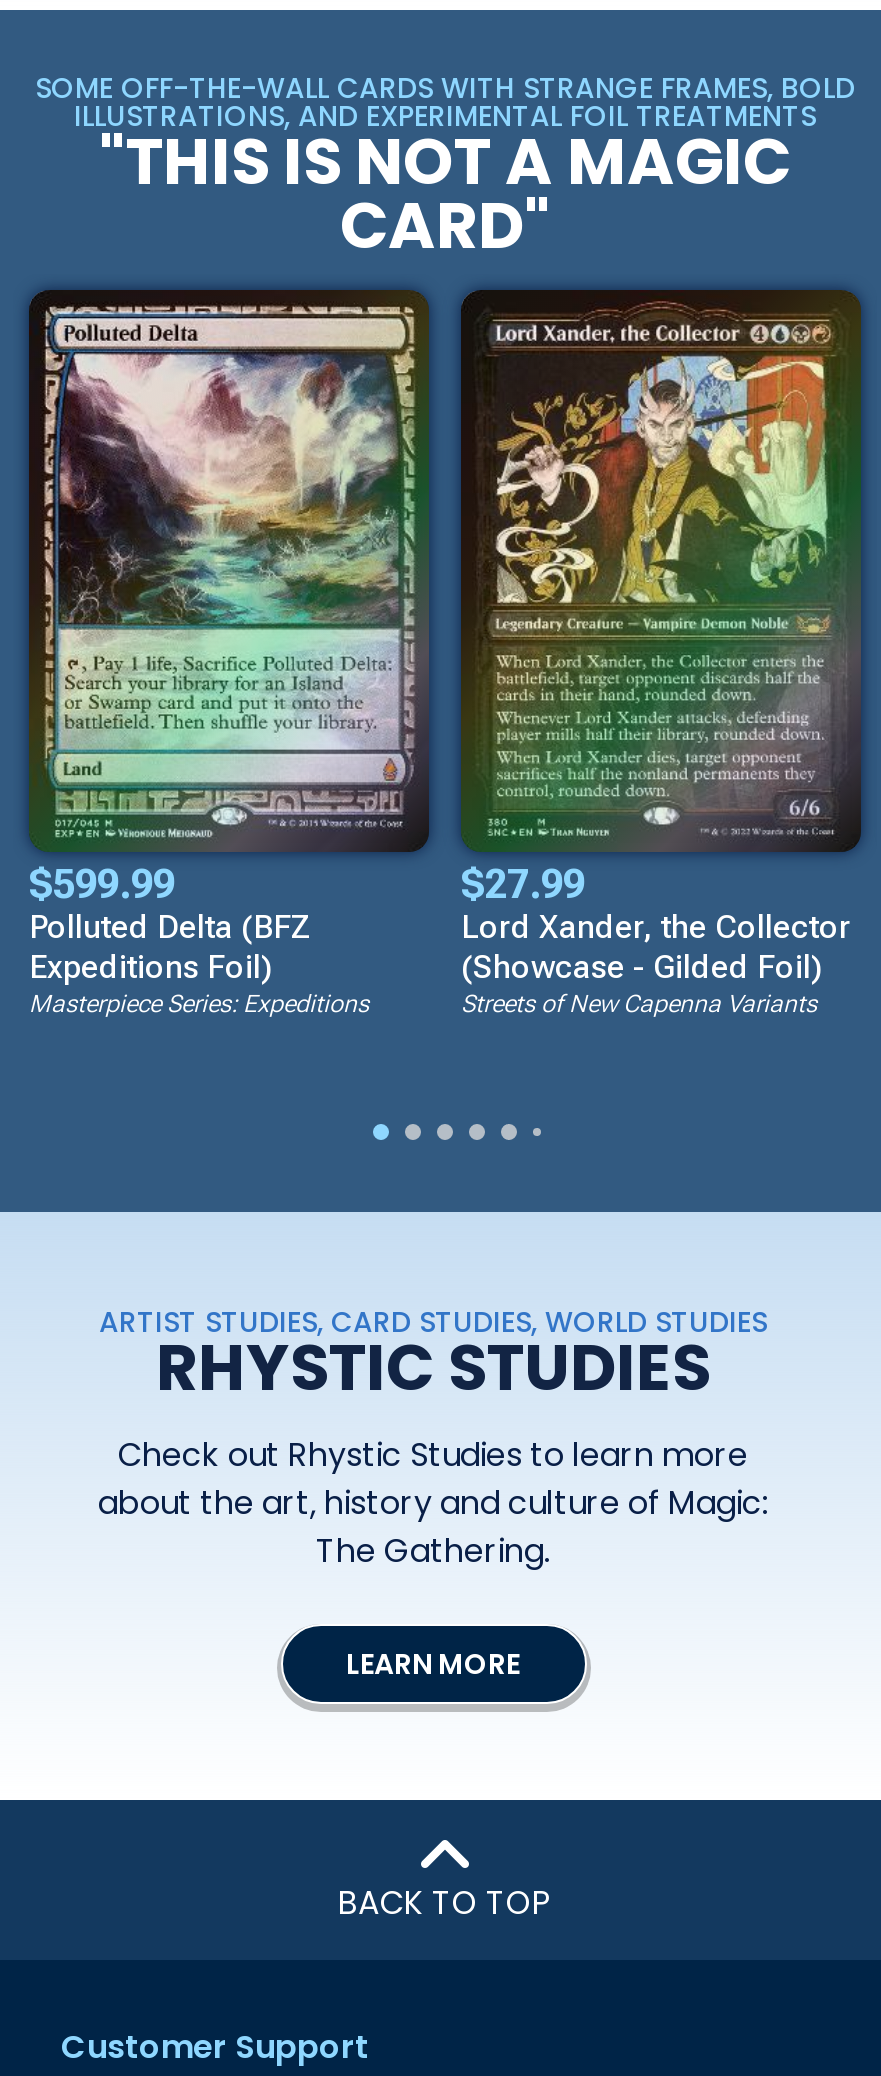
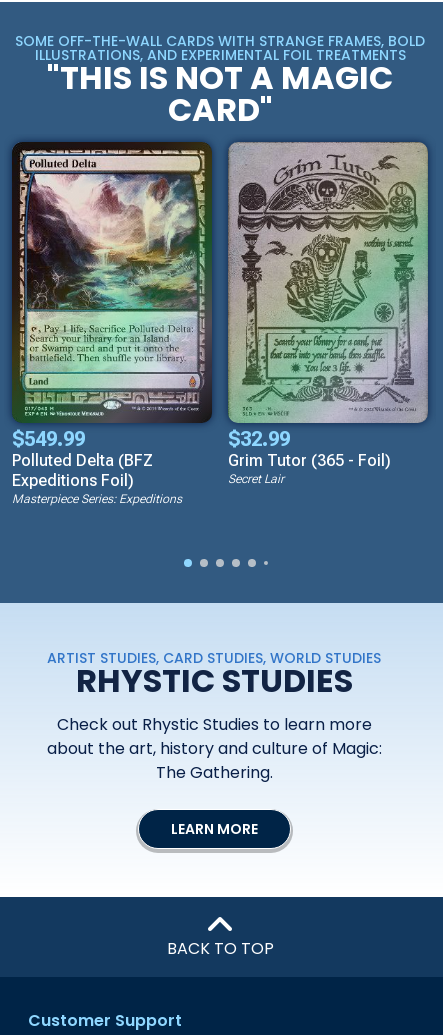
- [image]
- $27.99
- Lord Xander, the Collector
- (Showcase - Gilded Foil)
- Streets of New Capenna Variants
+ [image]
+ $32.99
+ Grim Tutor (365 - Foil)
+ Secret Lair

- $599.99
+ $549.99
